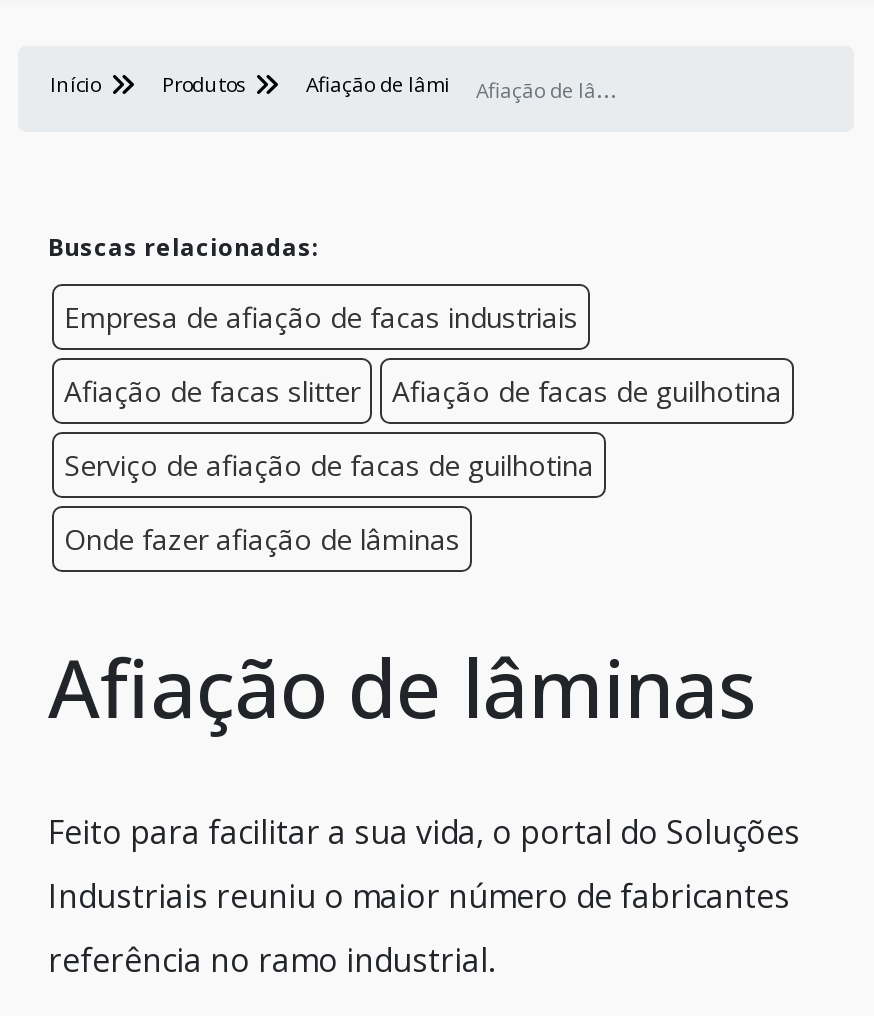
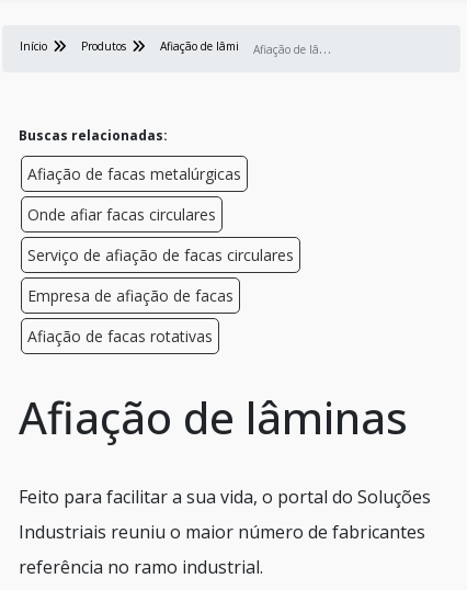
- Empresa de afiação de facas industriais
- Afiação de facas slitter
- Afiação de facas de guilhotina
- Serviço de afiação de facas de guilhotina
- Onde fazer afiação de lâminas
+ Afiação de facas metalúrgicas
+ Onde afiar facas circulares
+ Serviço de afiação de facas circulares
+ Empresa de afiação de facas
+ Afiação de facas rotativas
